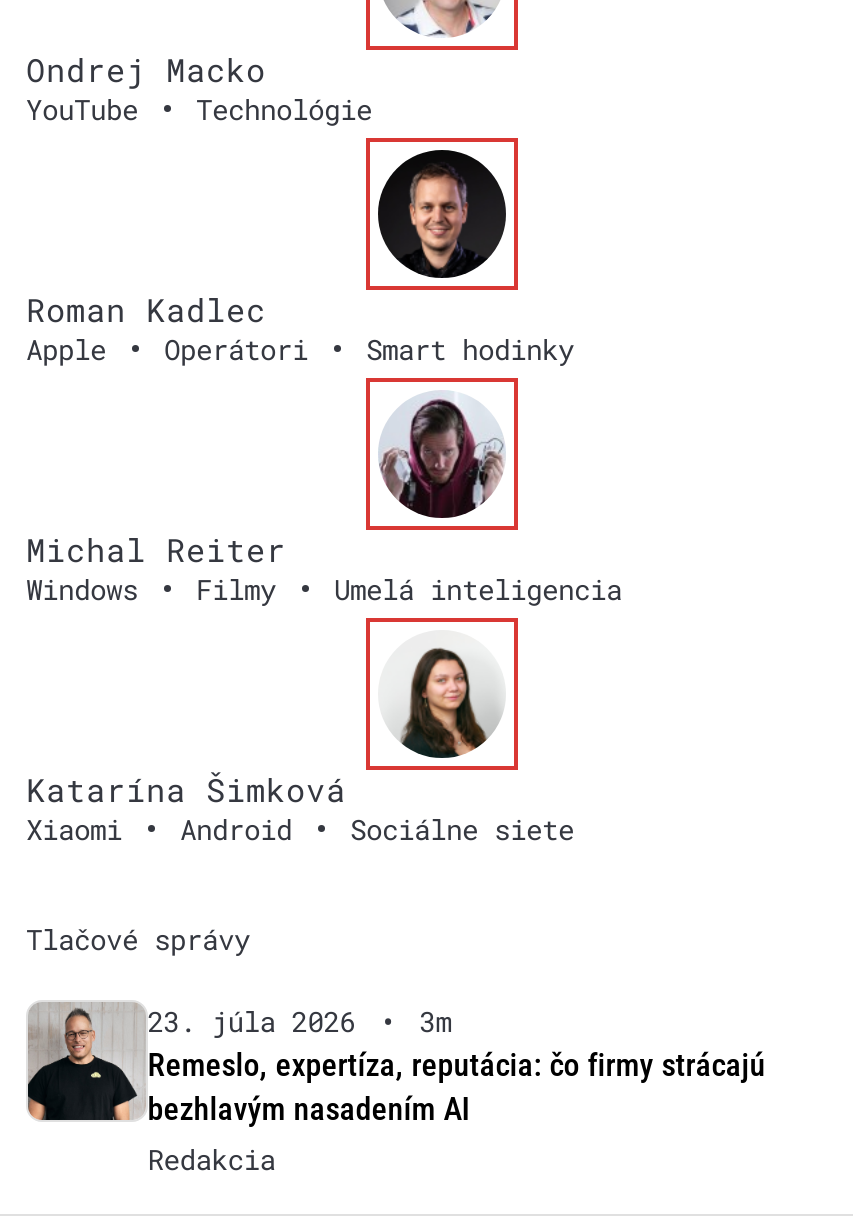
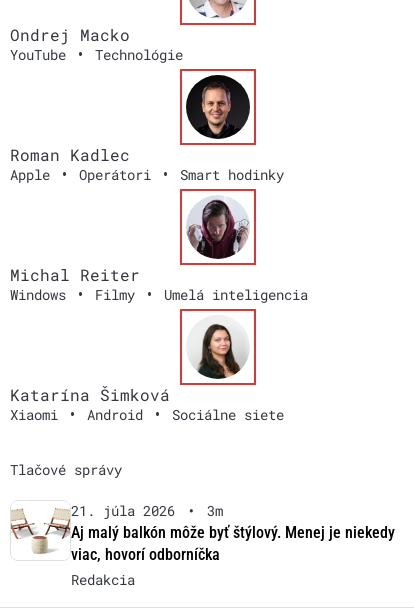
- [image]
- 23. júla 2026
+ [image]
+ 21. júla 2026

- Remeslo, expertíza, reputácia: čo firmy strácajú
- bezhlavým nasadením AI
+ Aj malý balkón môže byť štýlový. Menej je niekedy
+ viac, hovorí odborníčka
